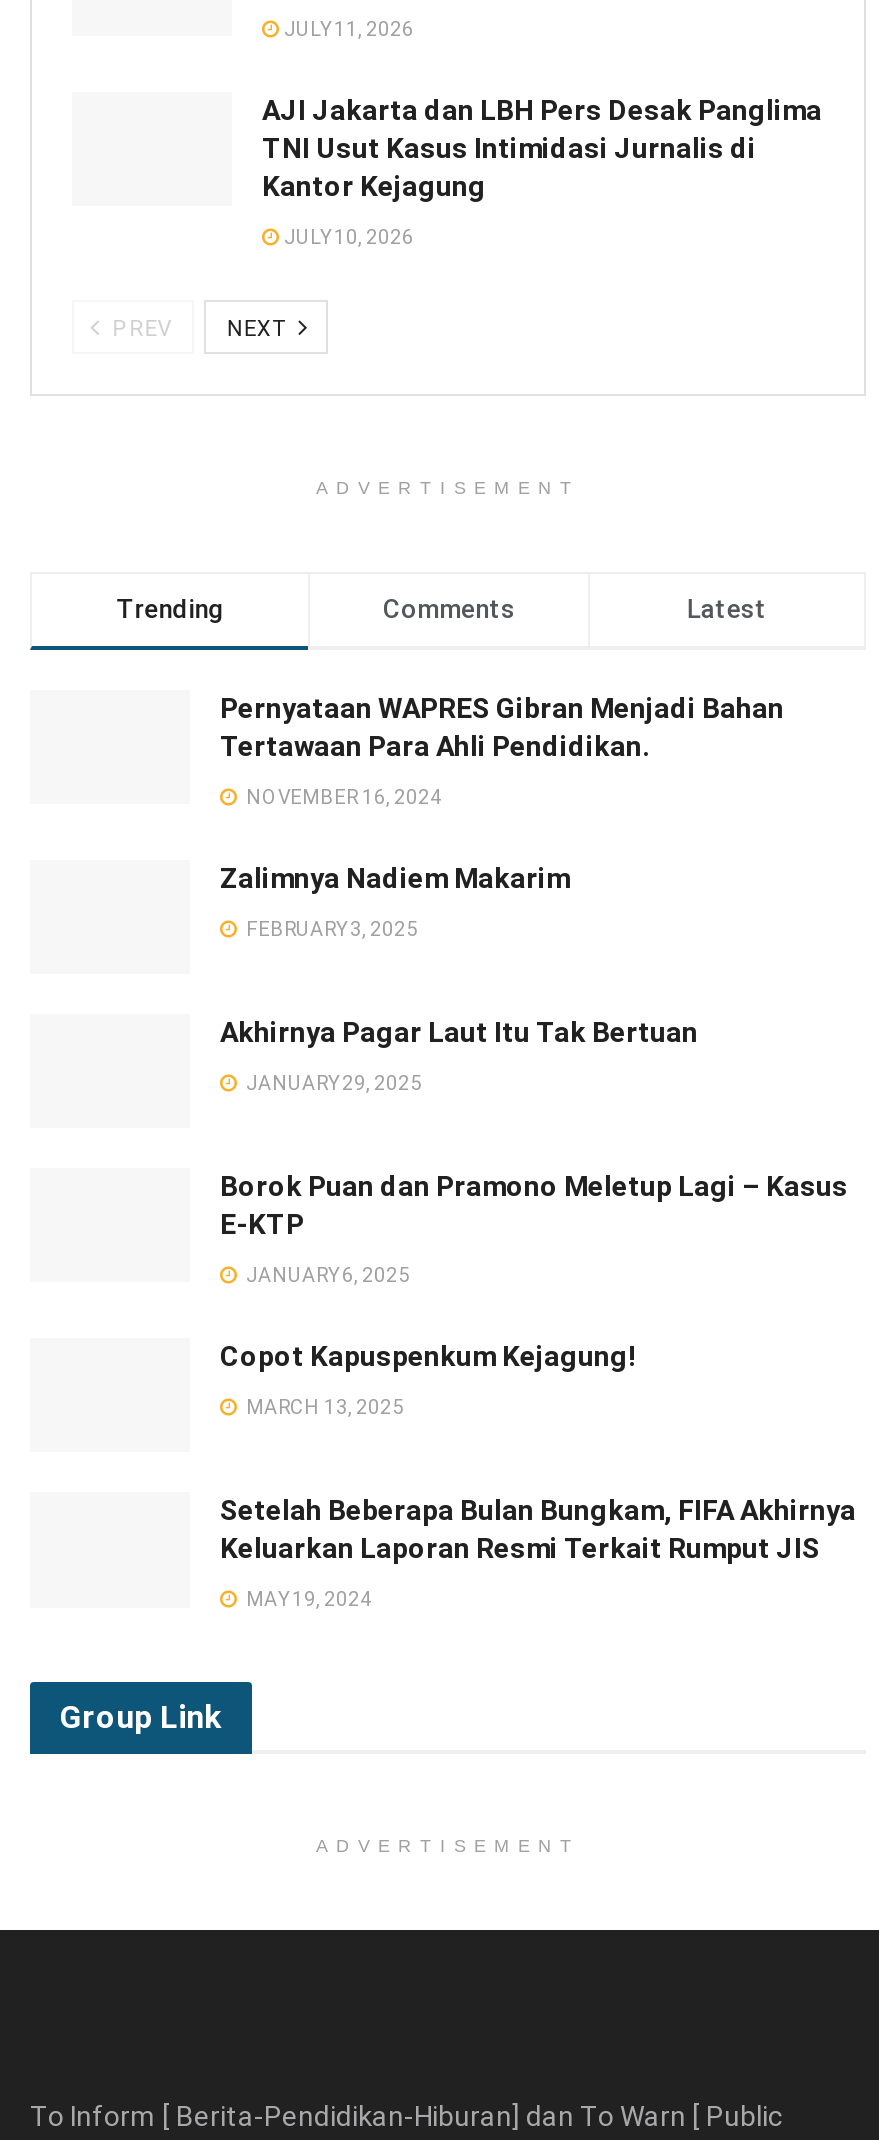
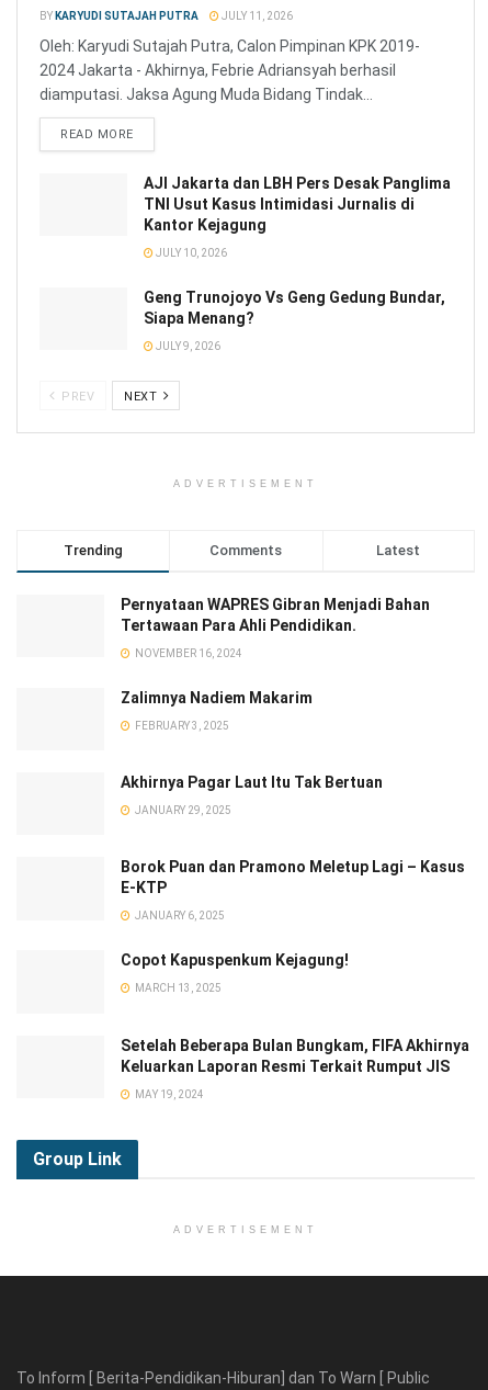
+ BY KARYUDI SUTAJAH PUTRA

+ Oleh: Karyudi Sutajah Putra, Calon Pimpinan KPK 2019-
+ 2024 Jakarta - Akhirnya, Febrie Adriansyah berhasil
+ diamputasi. Jaksa Agung Muda Bidang Tindak...
+ READ MORE

+ Geng Trunojoyo Vs Geng Gedung Bundar,
+ Siapa Menang?
+ JULY 9, 2026
